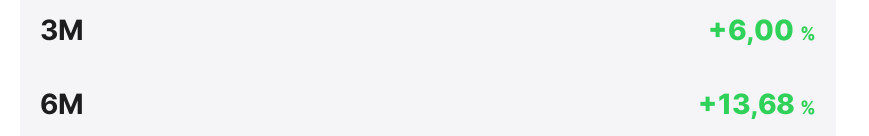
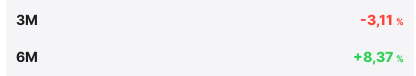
- +6,00%
+ -3,11%

- +13,68%
+ +8,37%
